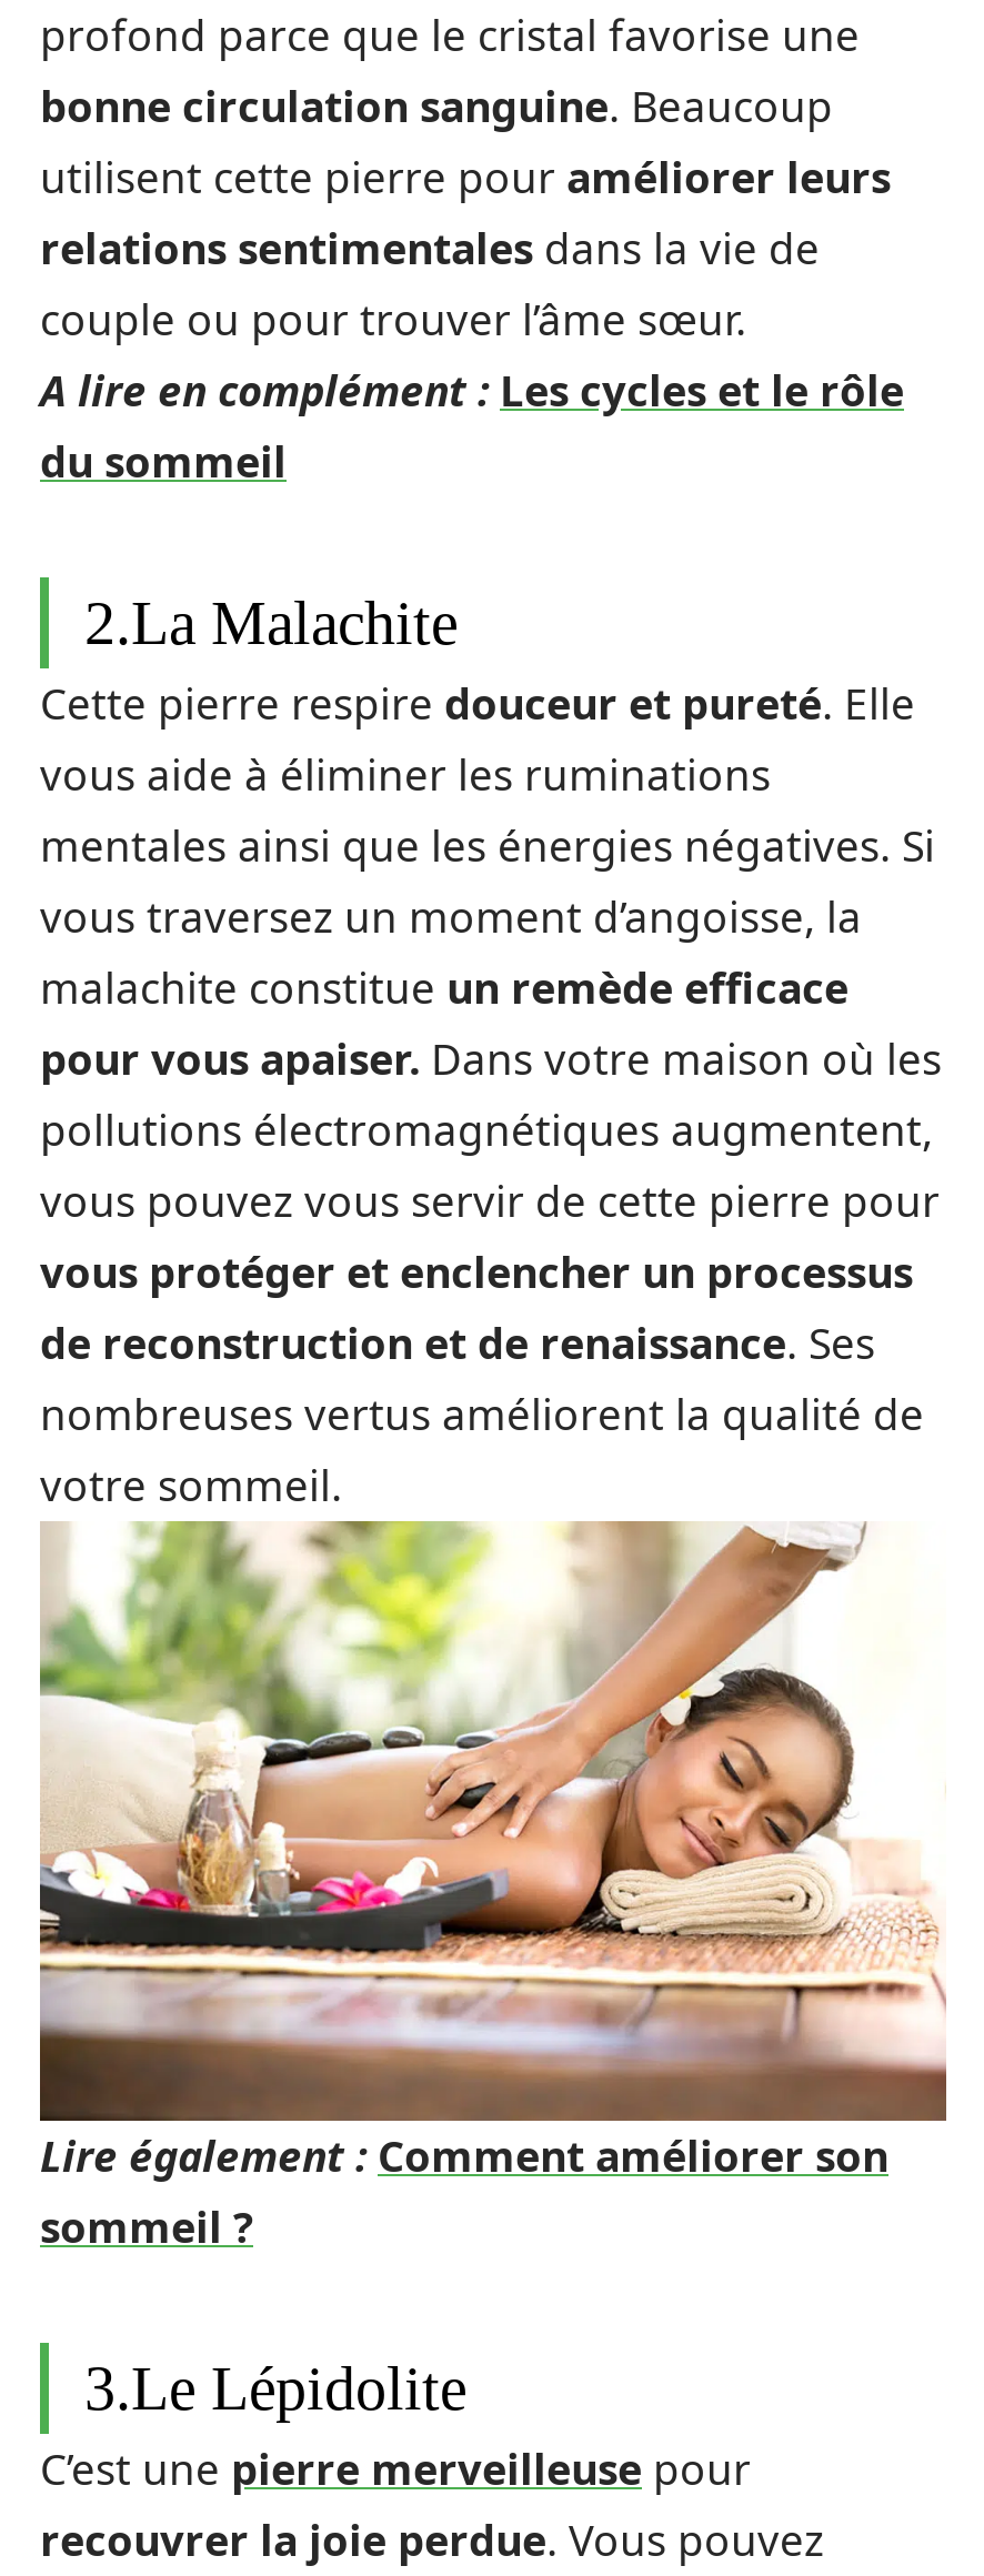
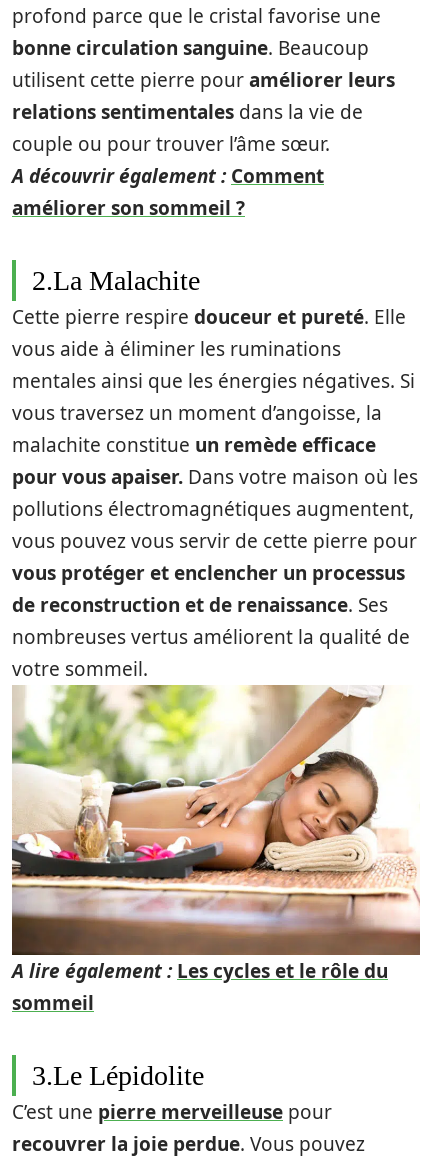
- A lire en complément : Les cycles et le rôle
- du sommeil
+ A découvrir également : Comment
+ améliorer son sommeil ?

- Lire également : Comment améliorer son
- sommeil ?
+ A lire également : Les cycles et le rôle du
+ sommeil
